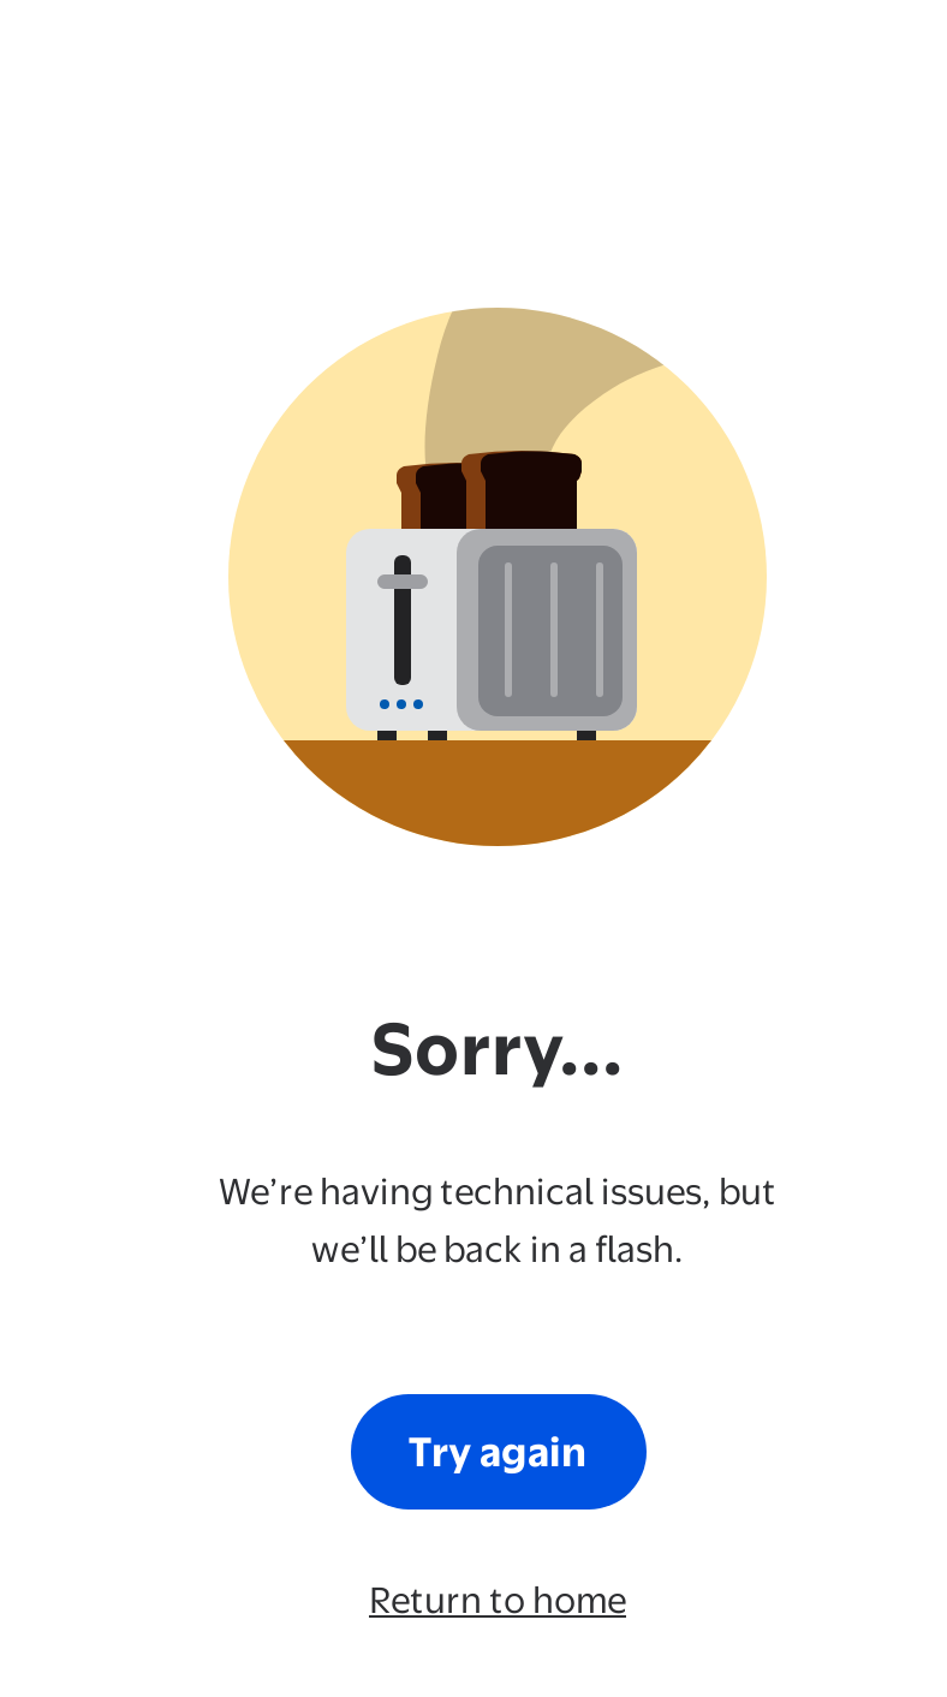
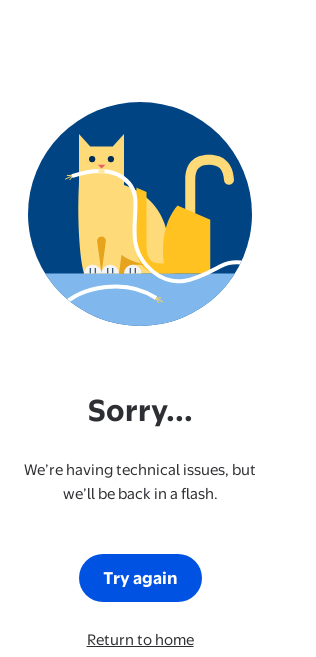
- [image]
+ [image]
